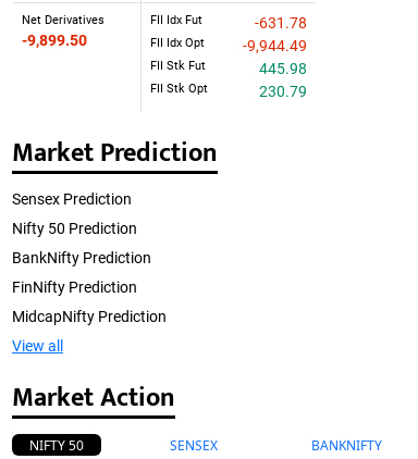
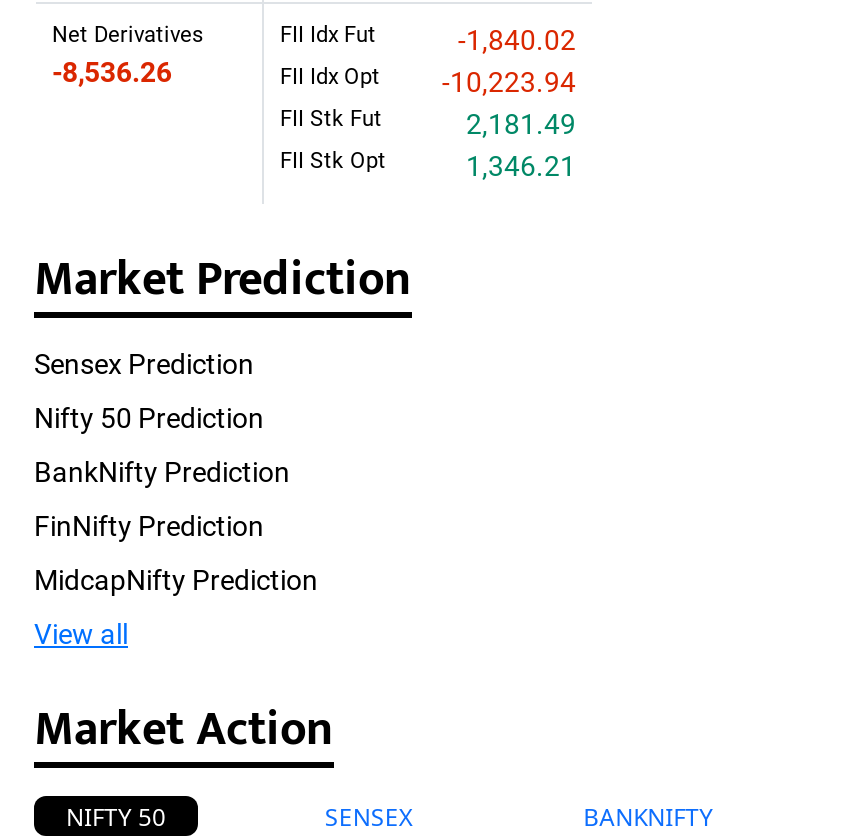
- -631.78
+ -1,840.02

- -9,899.50
+ -8,536.26

- -9,944.49
+ -10,223.94

- 445.98
+ 2,181.49

- 230.79
+ 1,346.21
